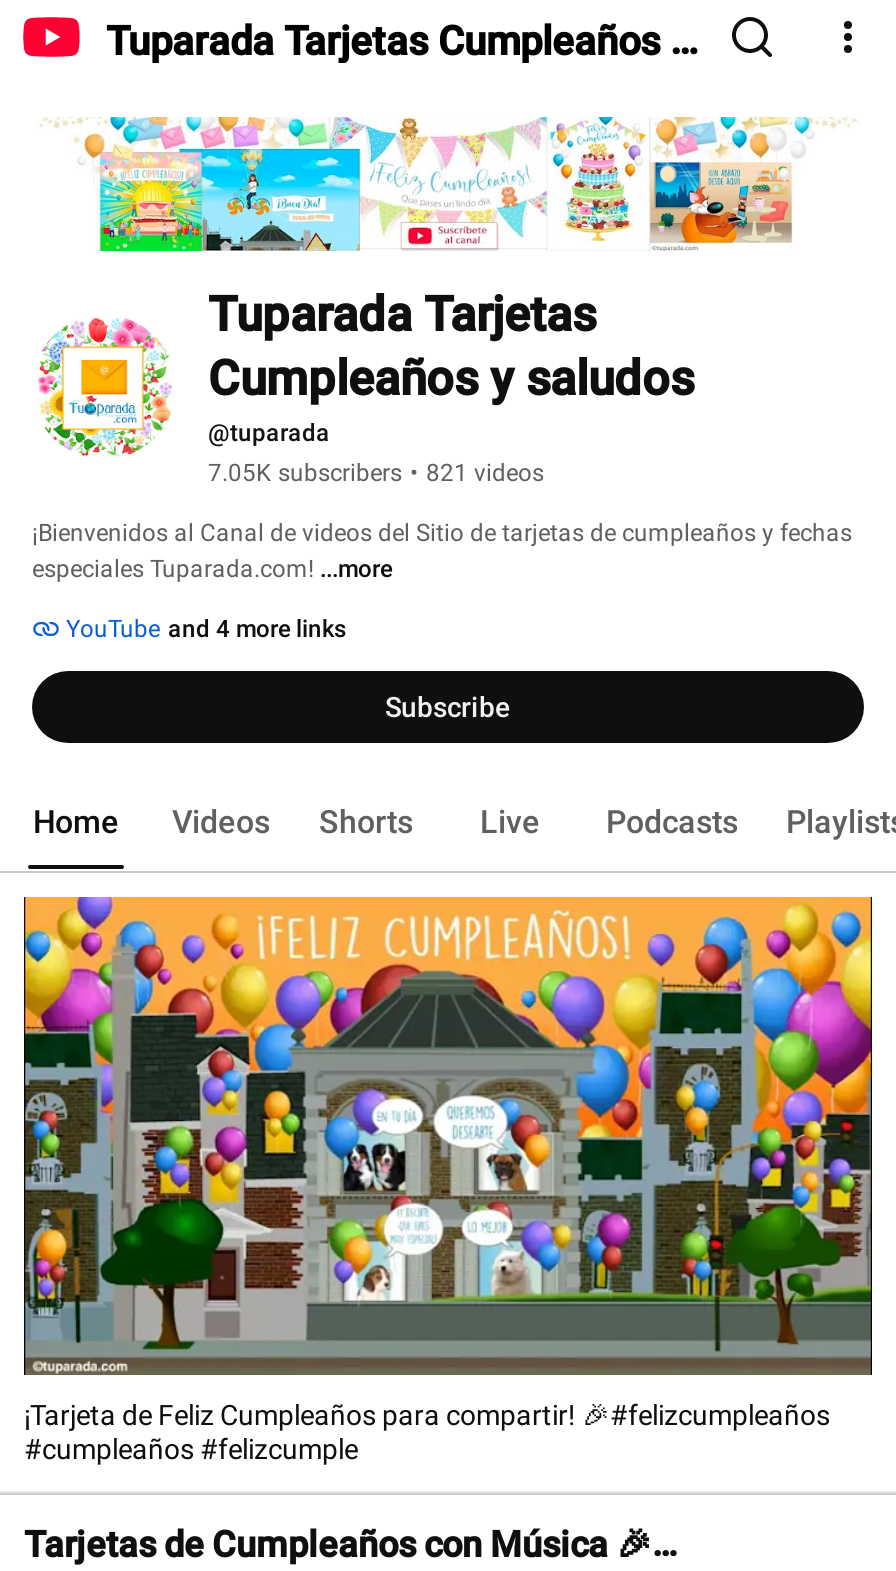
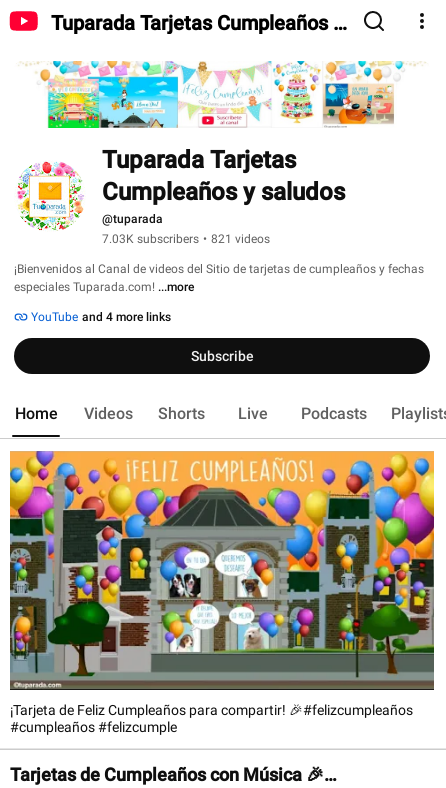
- 7.05K subscribers • 821 videos
+ 7.03K subscribers • 821 videos
